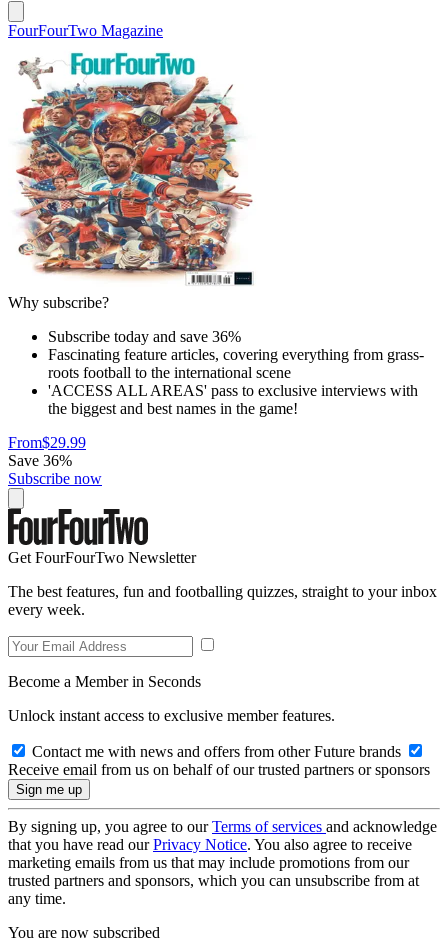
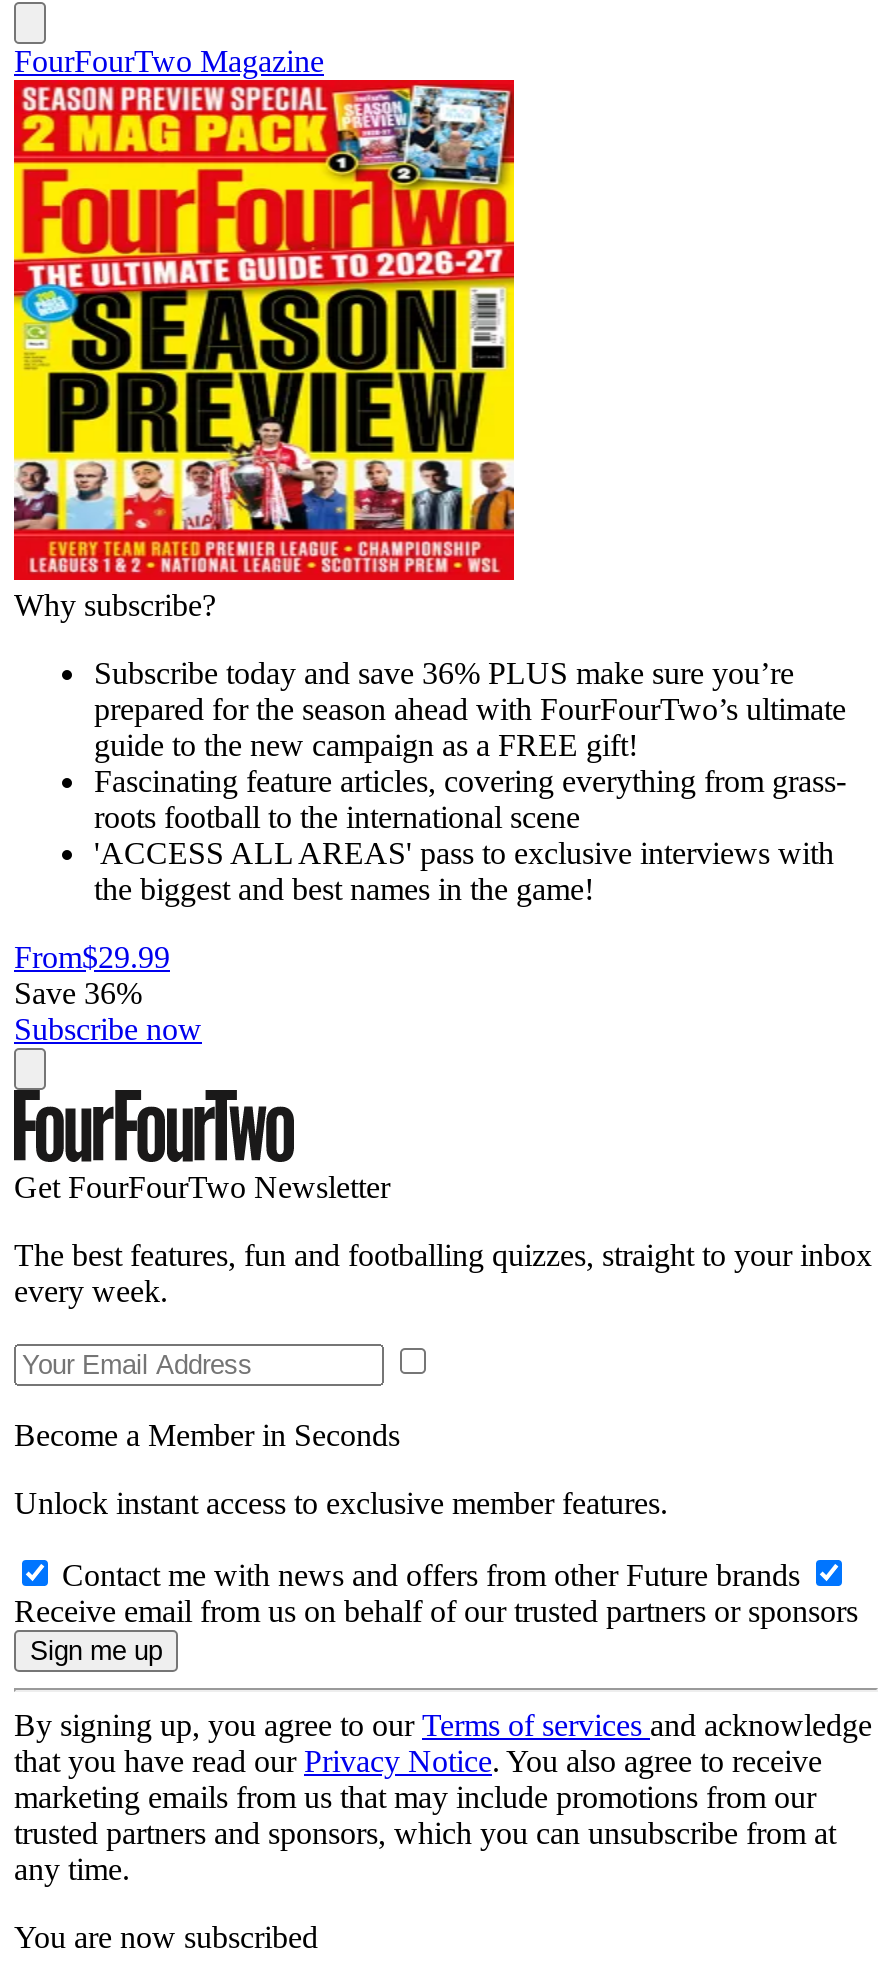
- [image]
- Subscribe today and save 36%
+ [image]
+ Subscribe today and save 36% PLUS make sure you’re
+ prepared for the season ahead with FourFourTwo’s ultimate
+ guide to the new campaign as a FREE gift!
